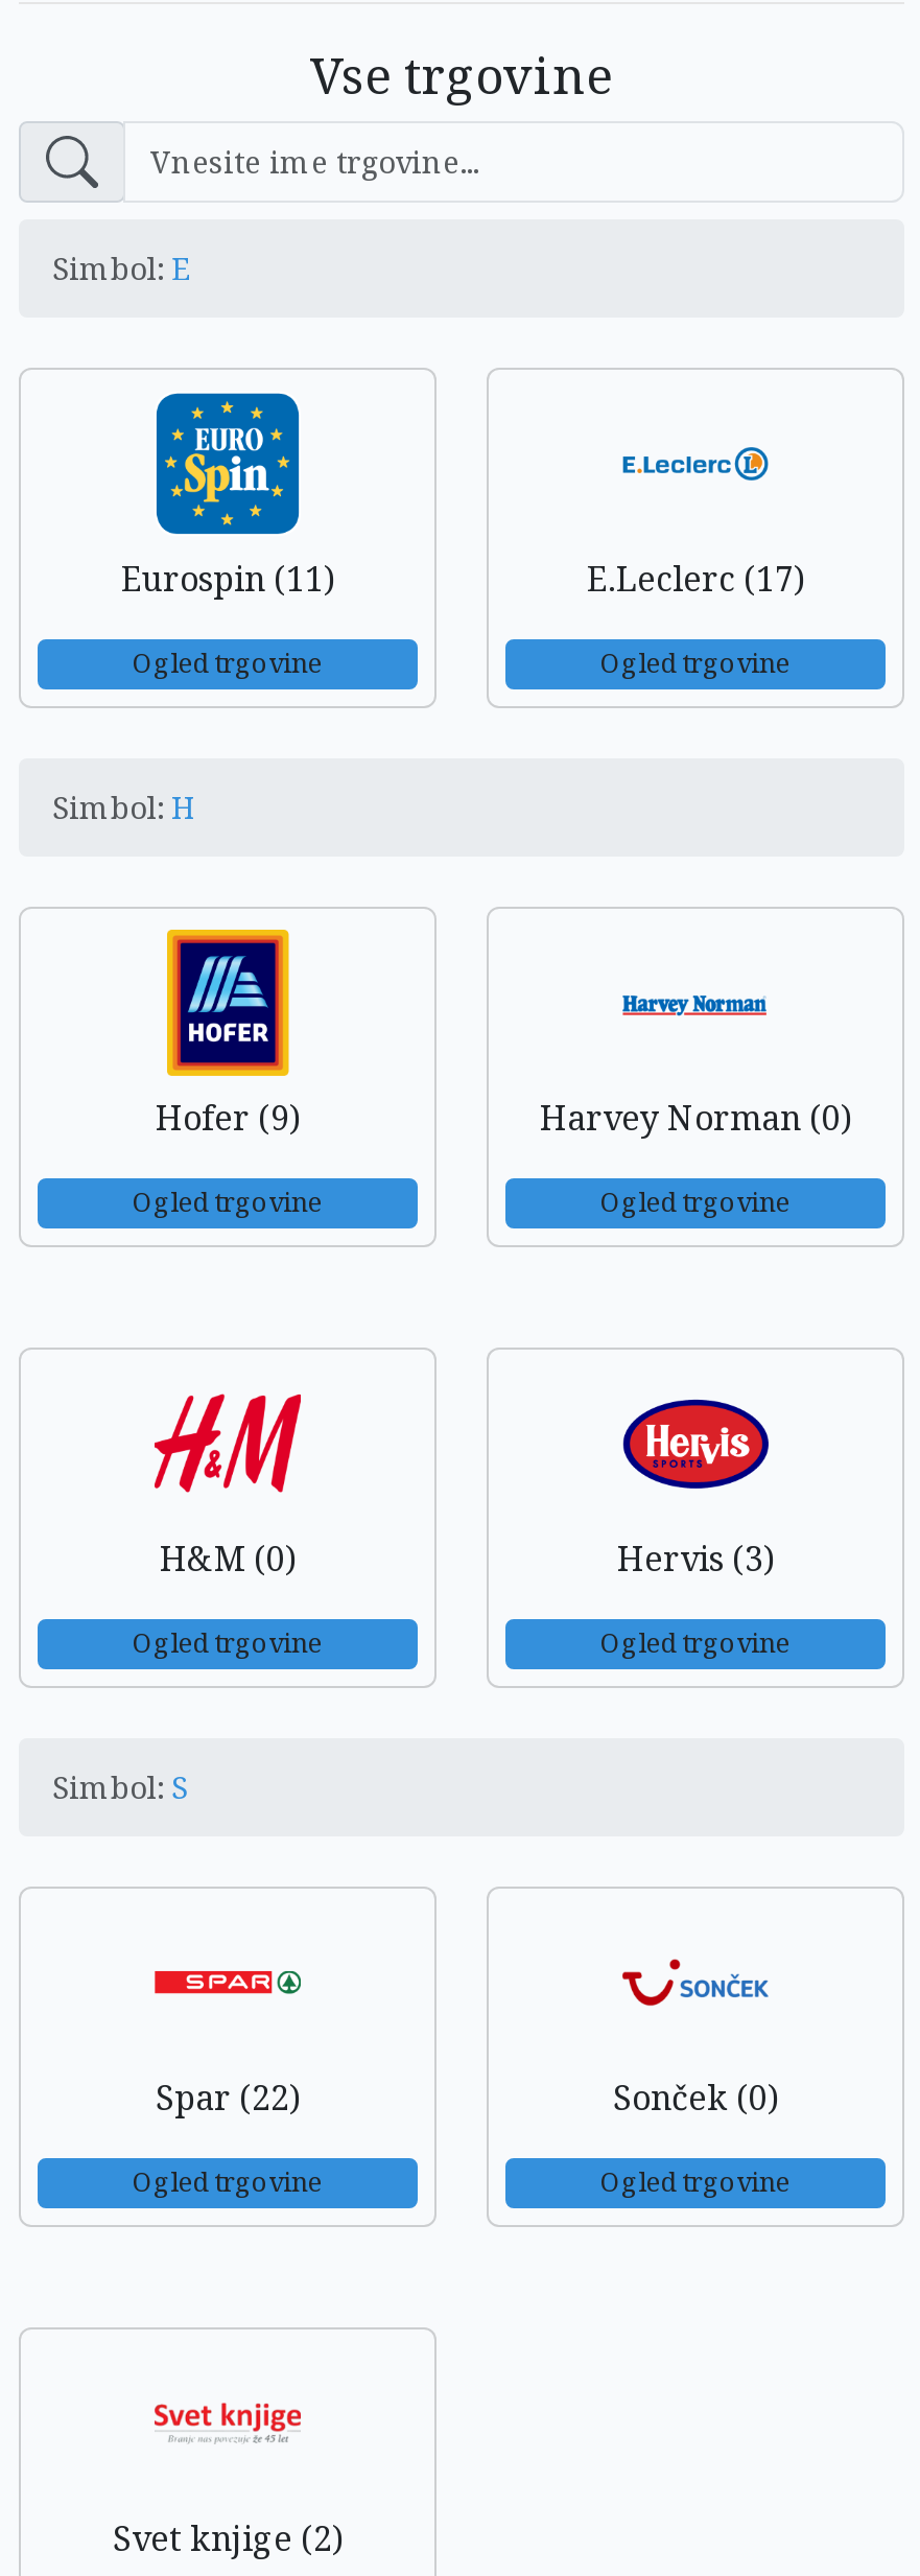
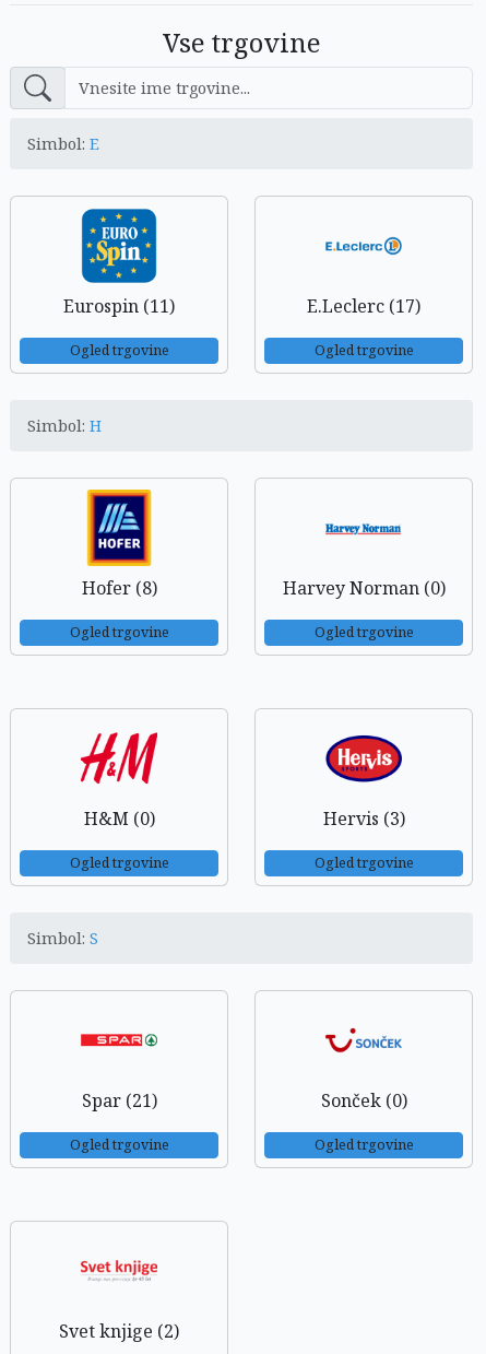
- Hofer (9)
+ Hofer (8)

- Spar (22)
+ Spar (21)
